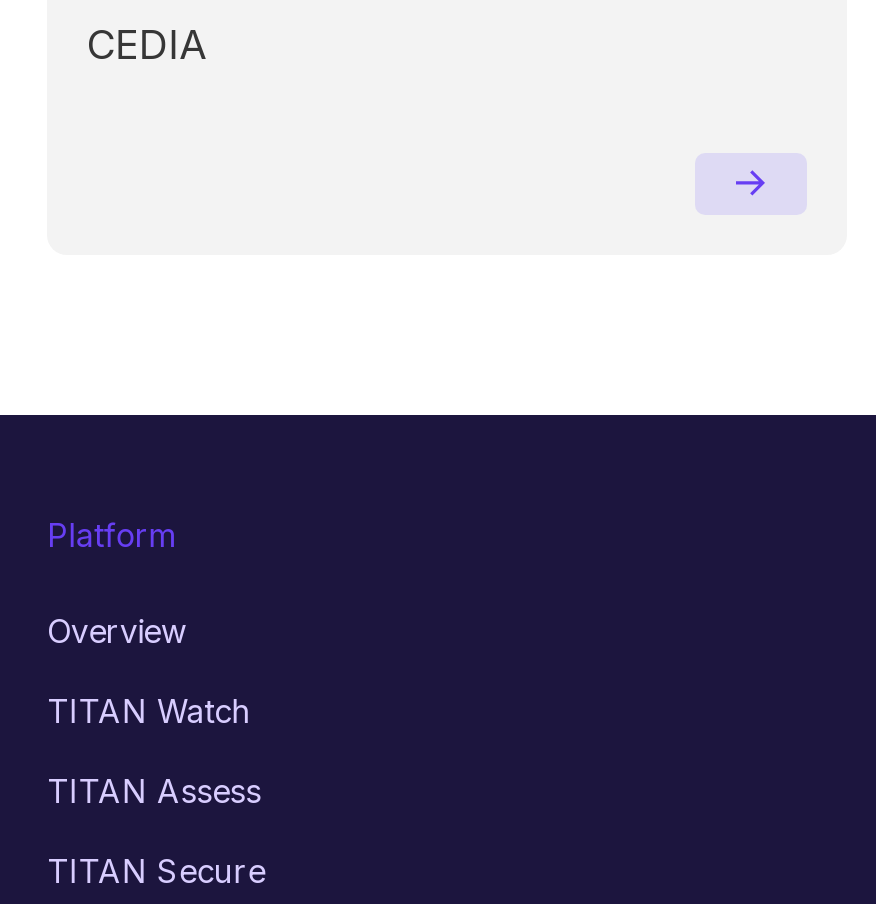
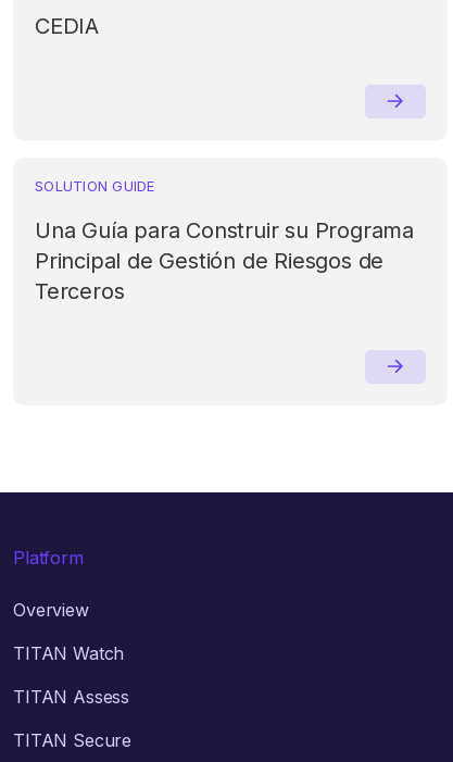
+ SOLUTION GUIDE
+ Una Guía para Construir su Programa
+ Principal de Gestión de Riesgos de
+ Terceros
